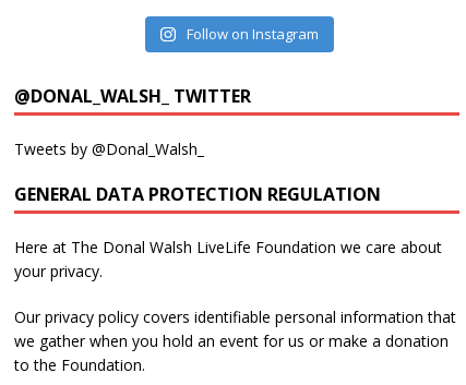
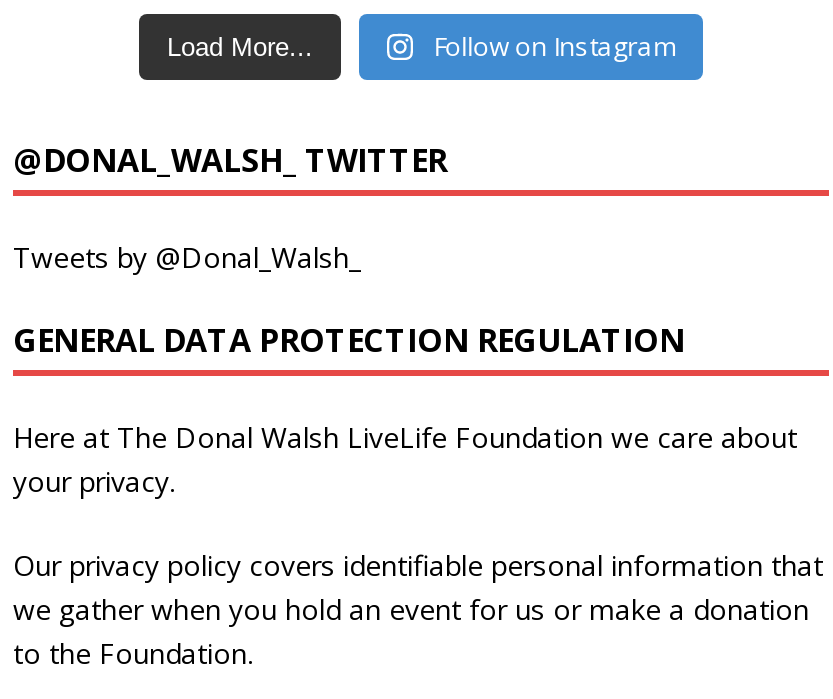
+ Load More...
